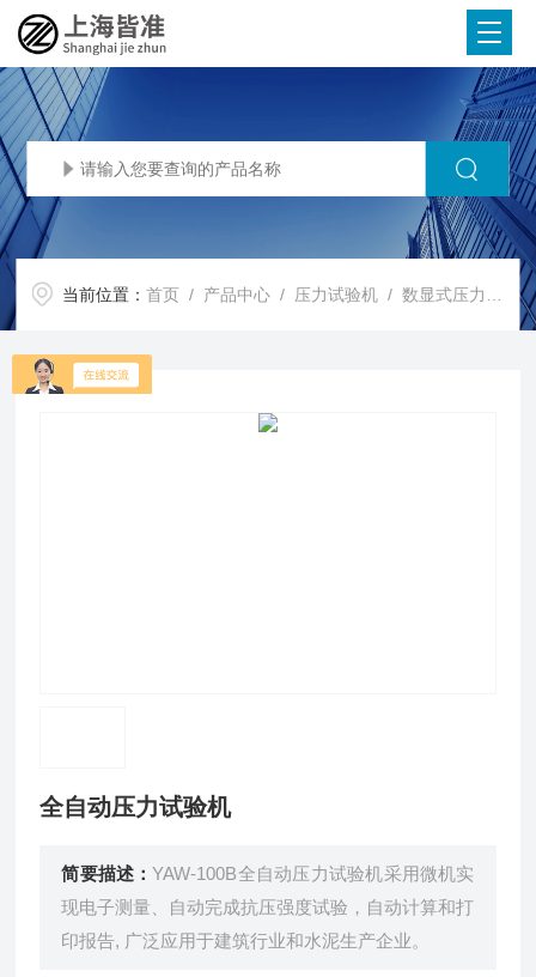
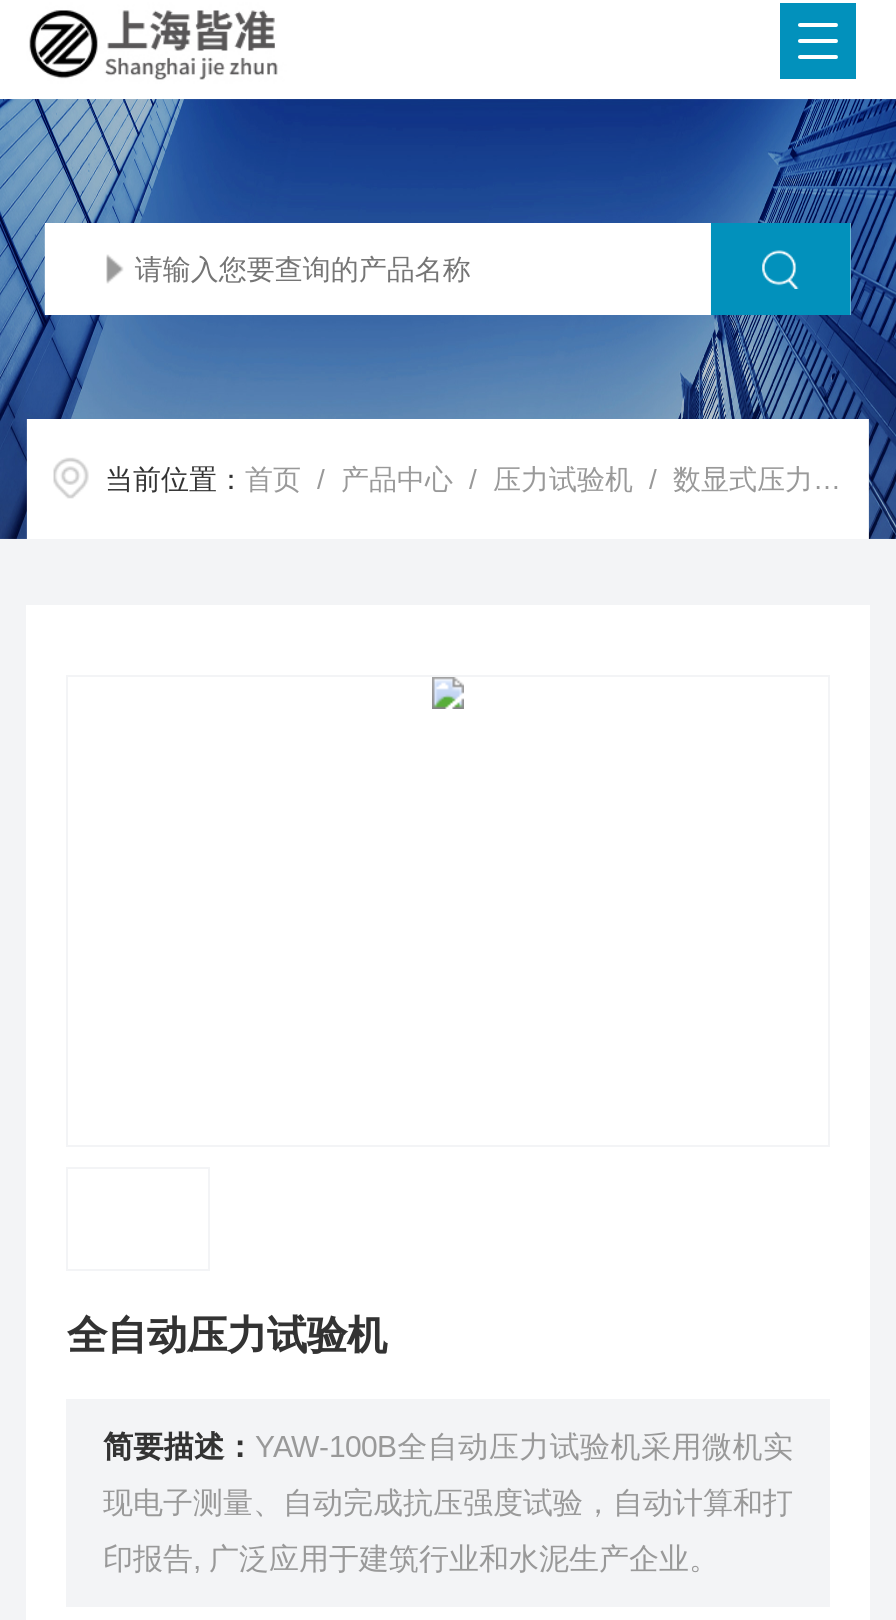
- [image]
